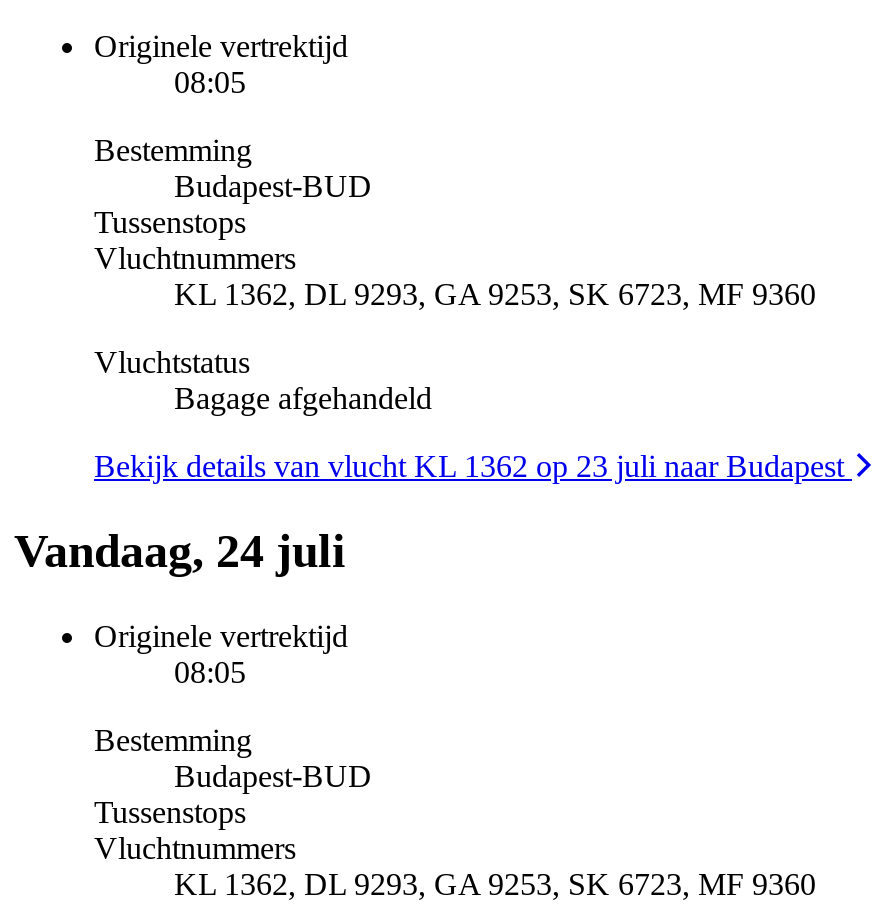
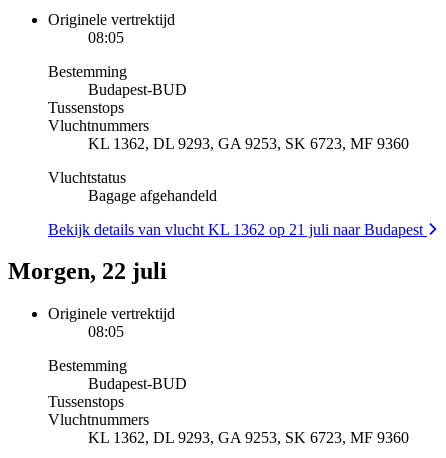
- Bekijk details van vlucht KL 1362 op 23 juli naar Budapest
+ Bekijk details van vlucht KL 1362 op 21 juli naar Budapest

- Vandaag, 24 juli
+ Morgen, 22 juli
